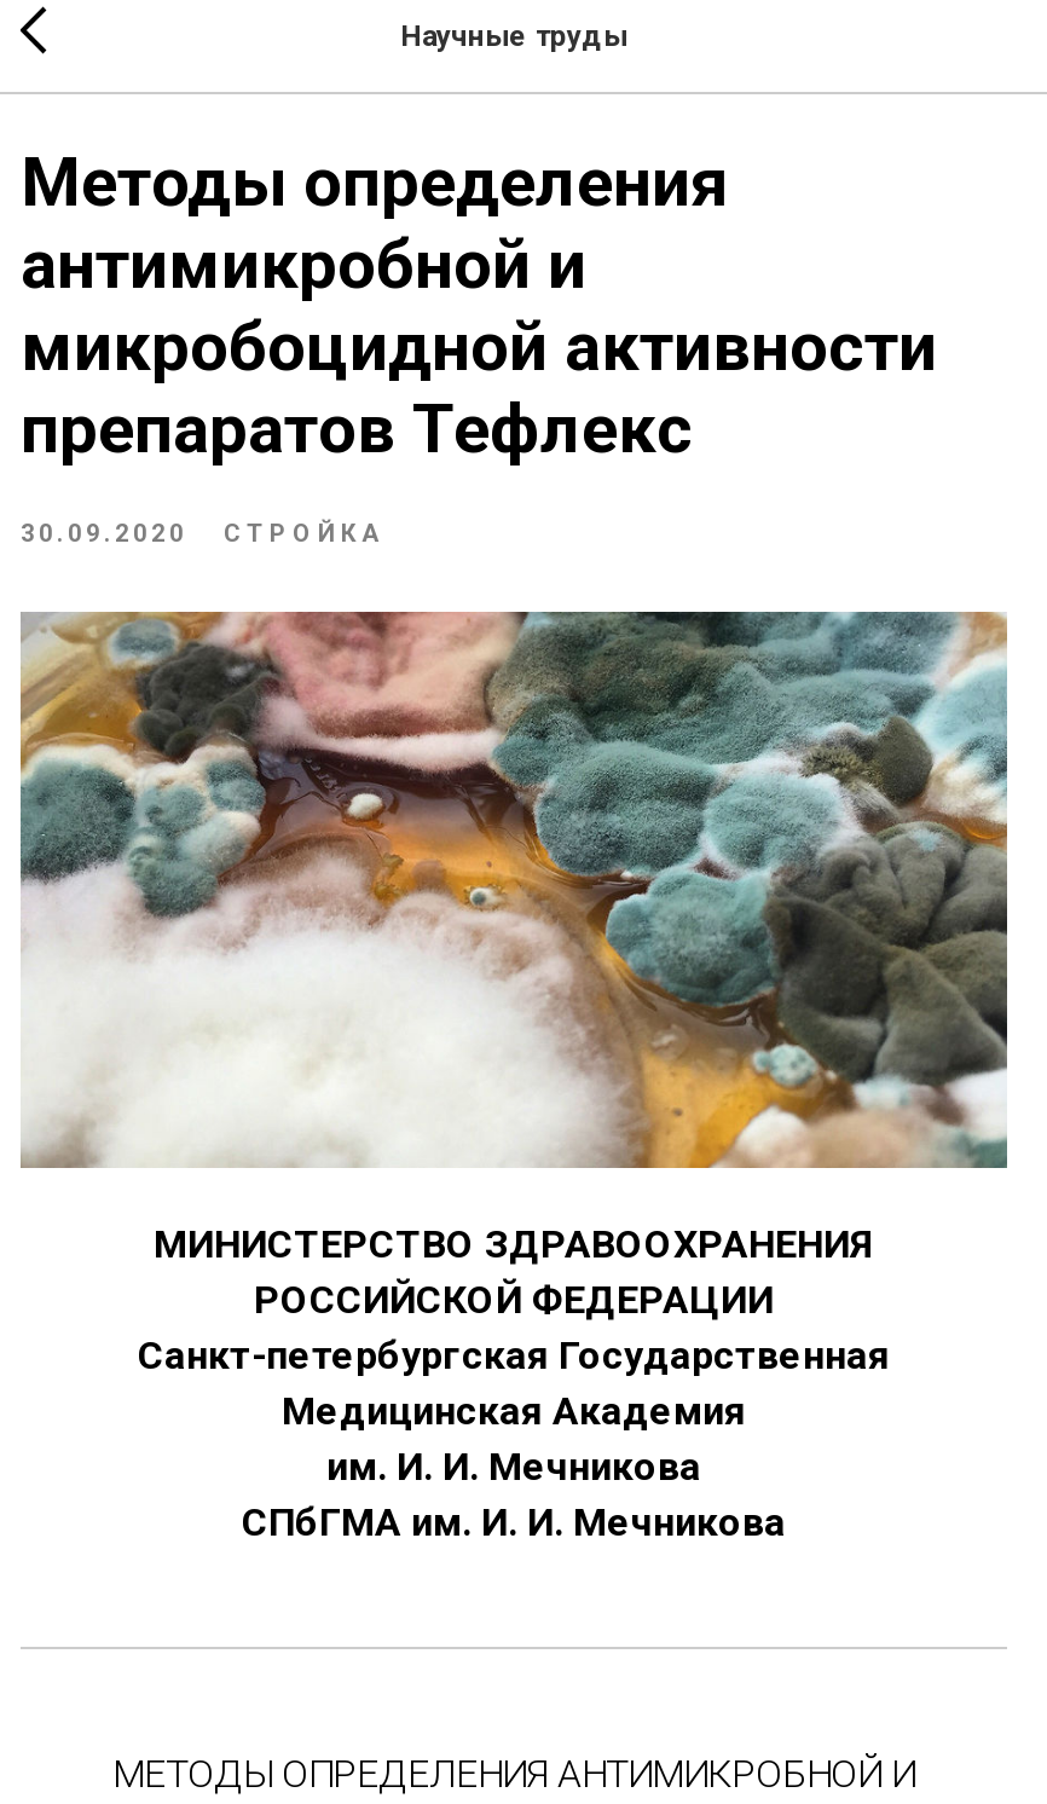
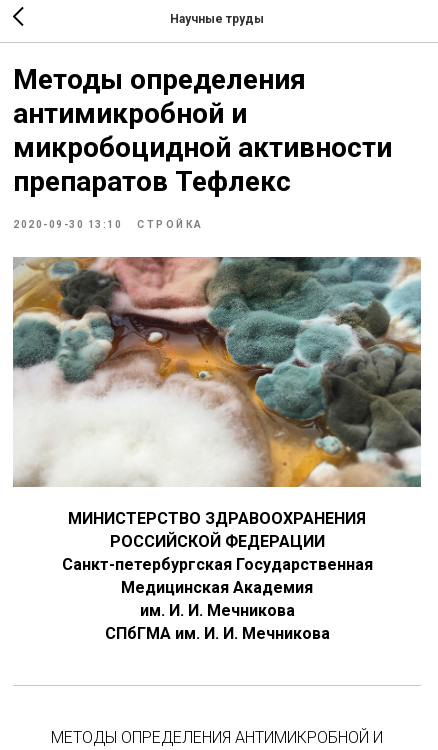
- 30.09.2020 СТРОЙКА
+ 2020-09-30 13:10 СТРОЙКА
